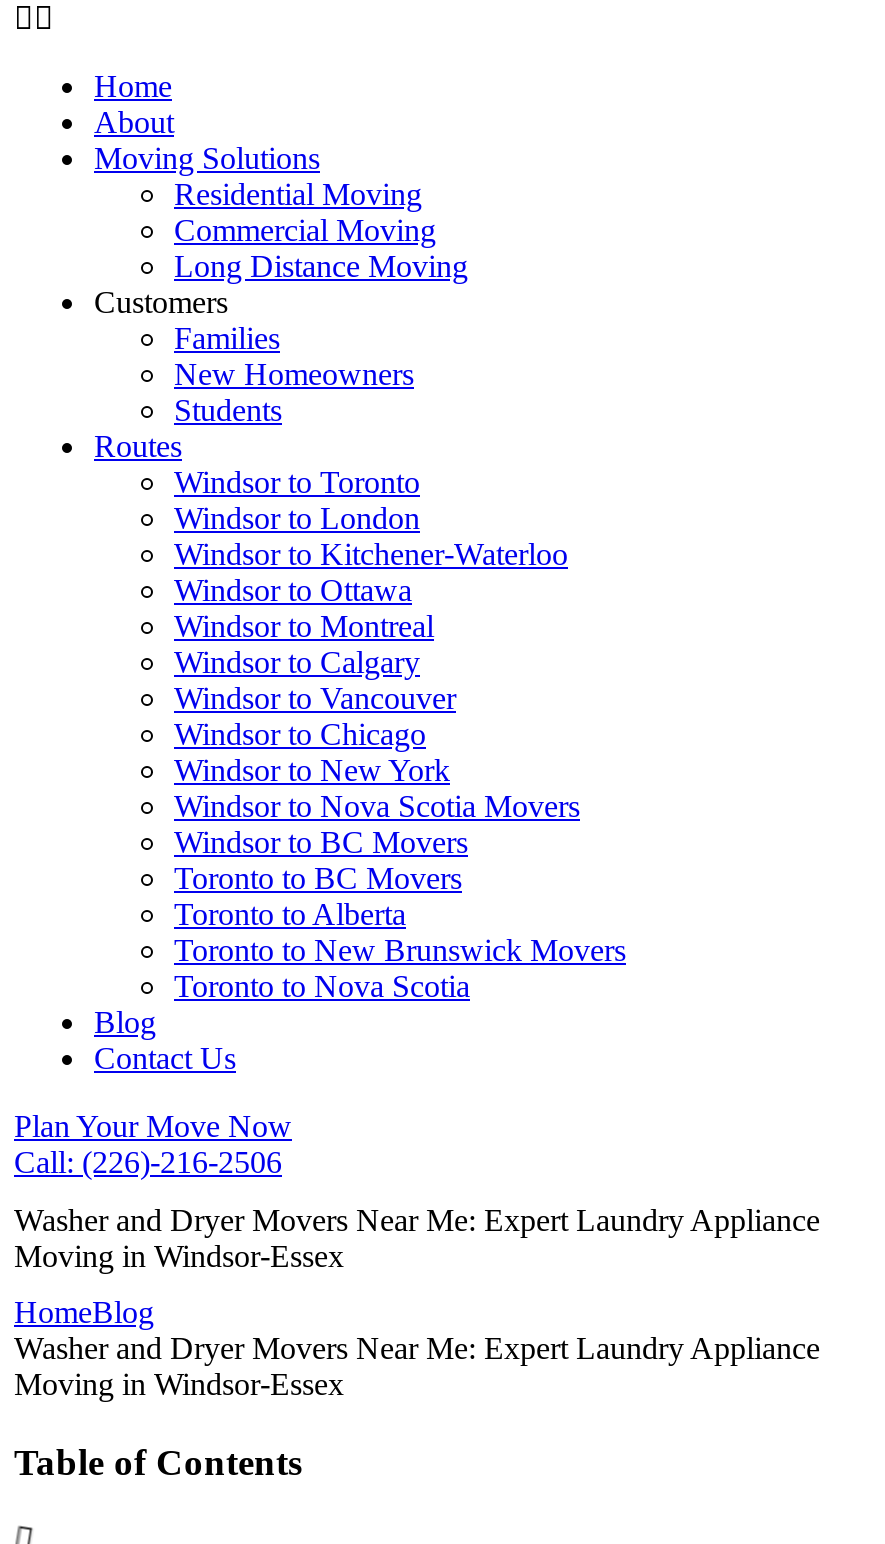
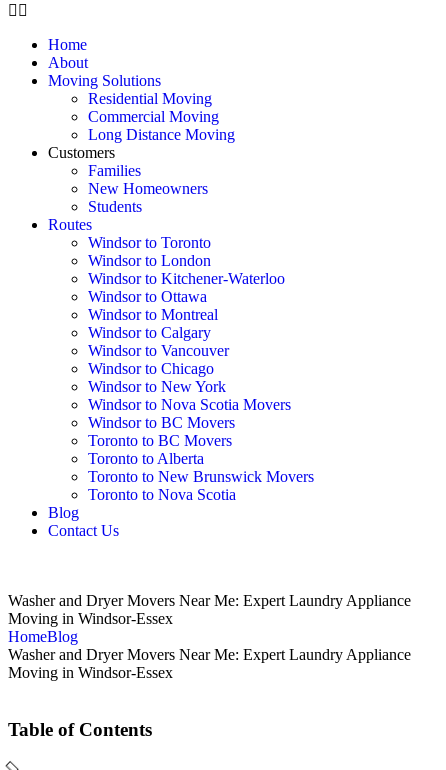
- Plan Your Move Now
- Call: (226)-216-2506

moved up: HomeBlog | Washer and Dryer Movers Near Me: Expert Laundry Appliance | Moving in Windsor-Essex
